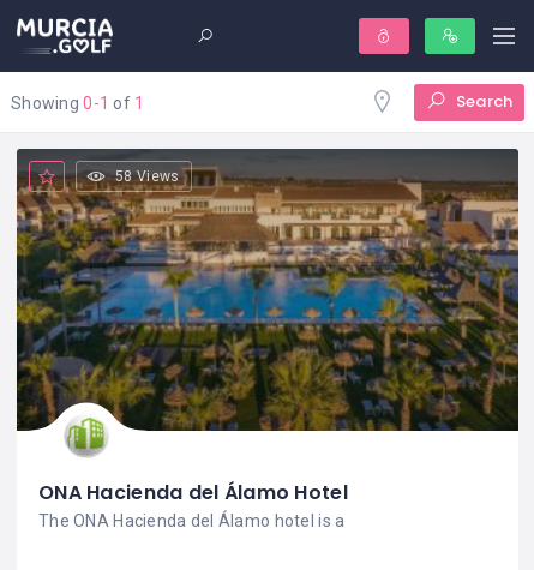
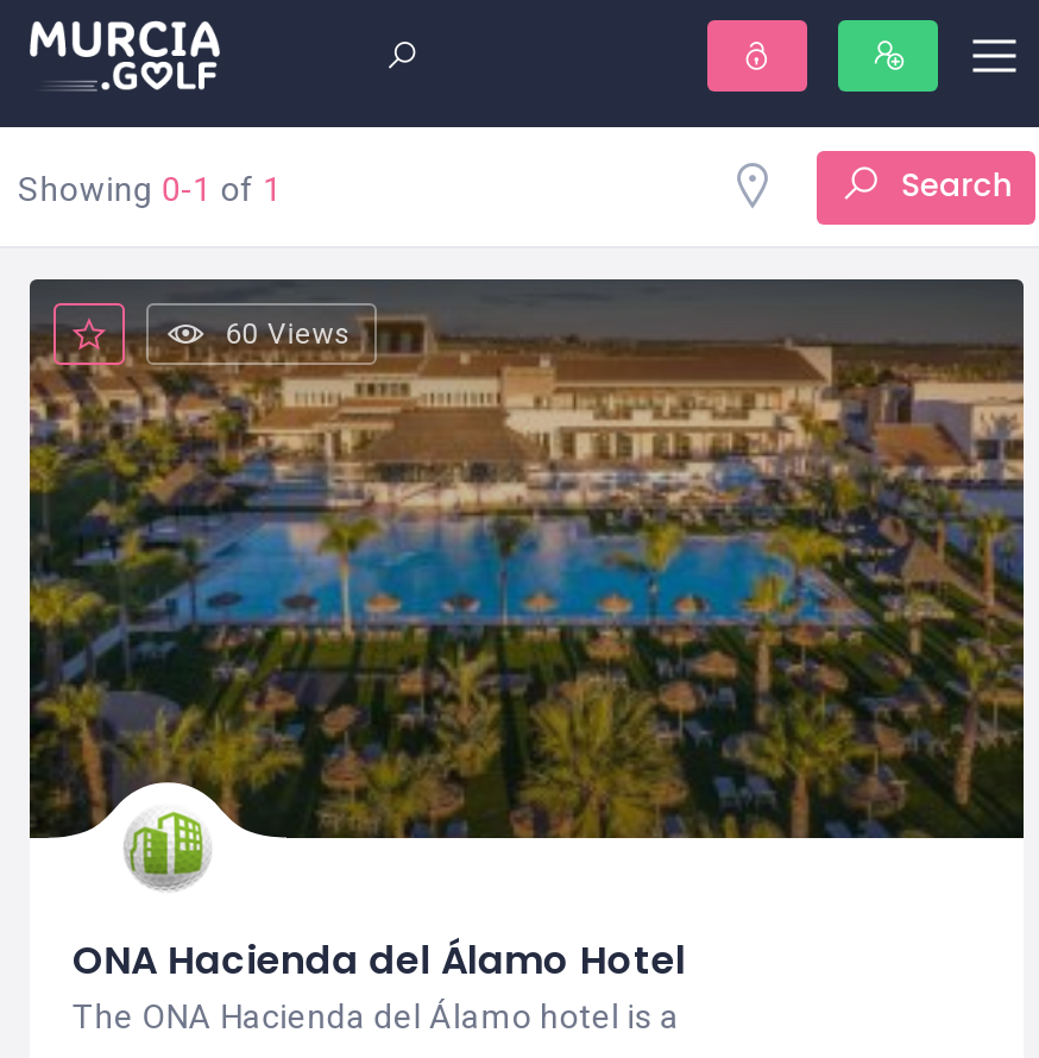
- 58 Views
+ 60 Views
